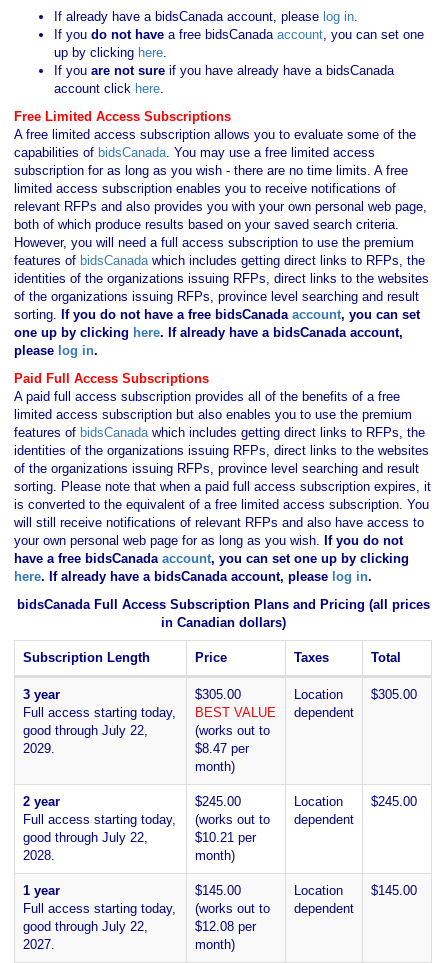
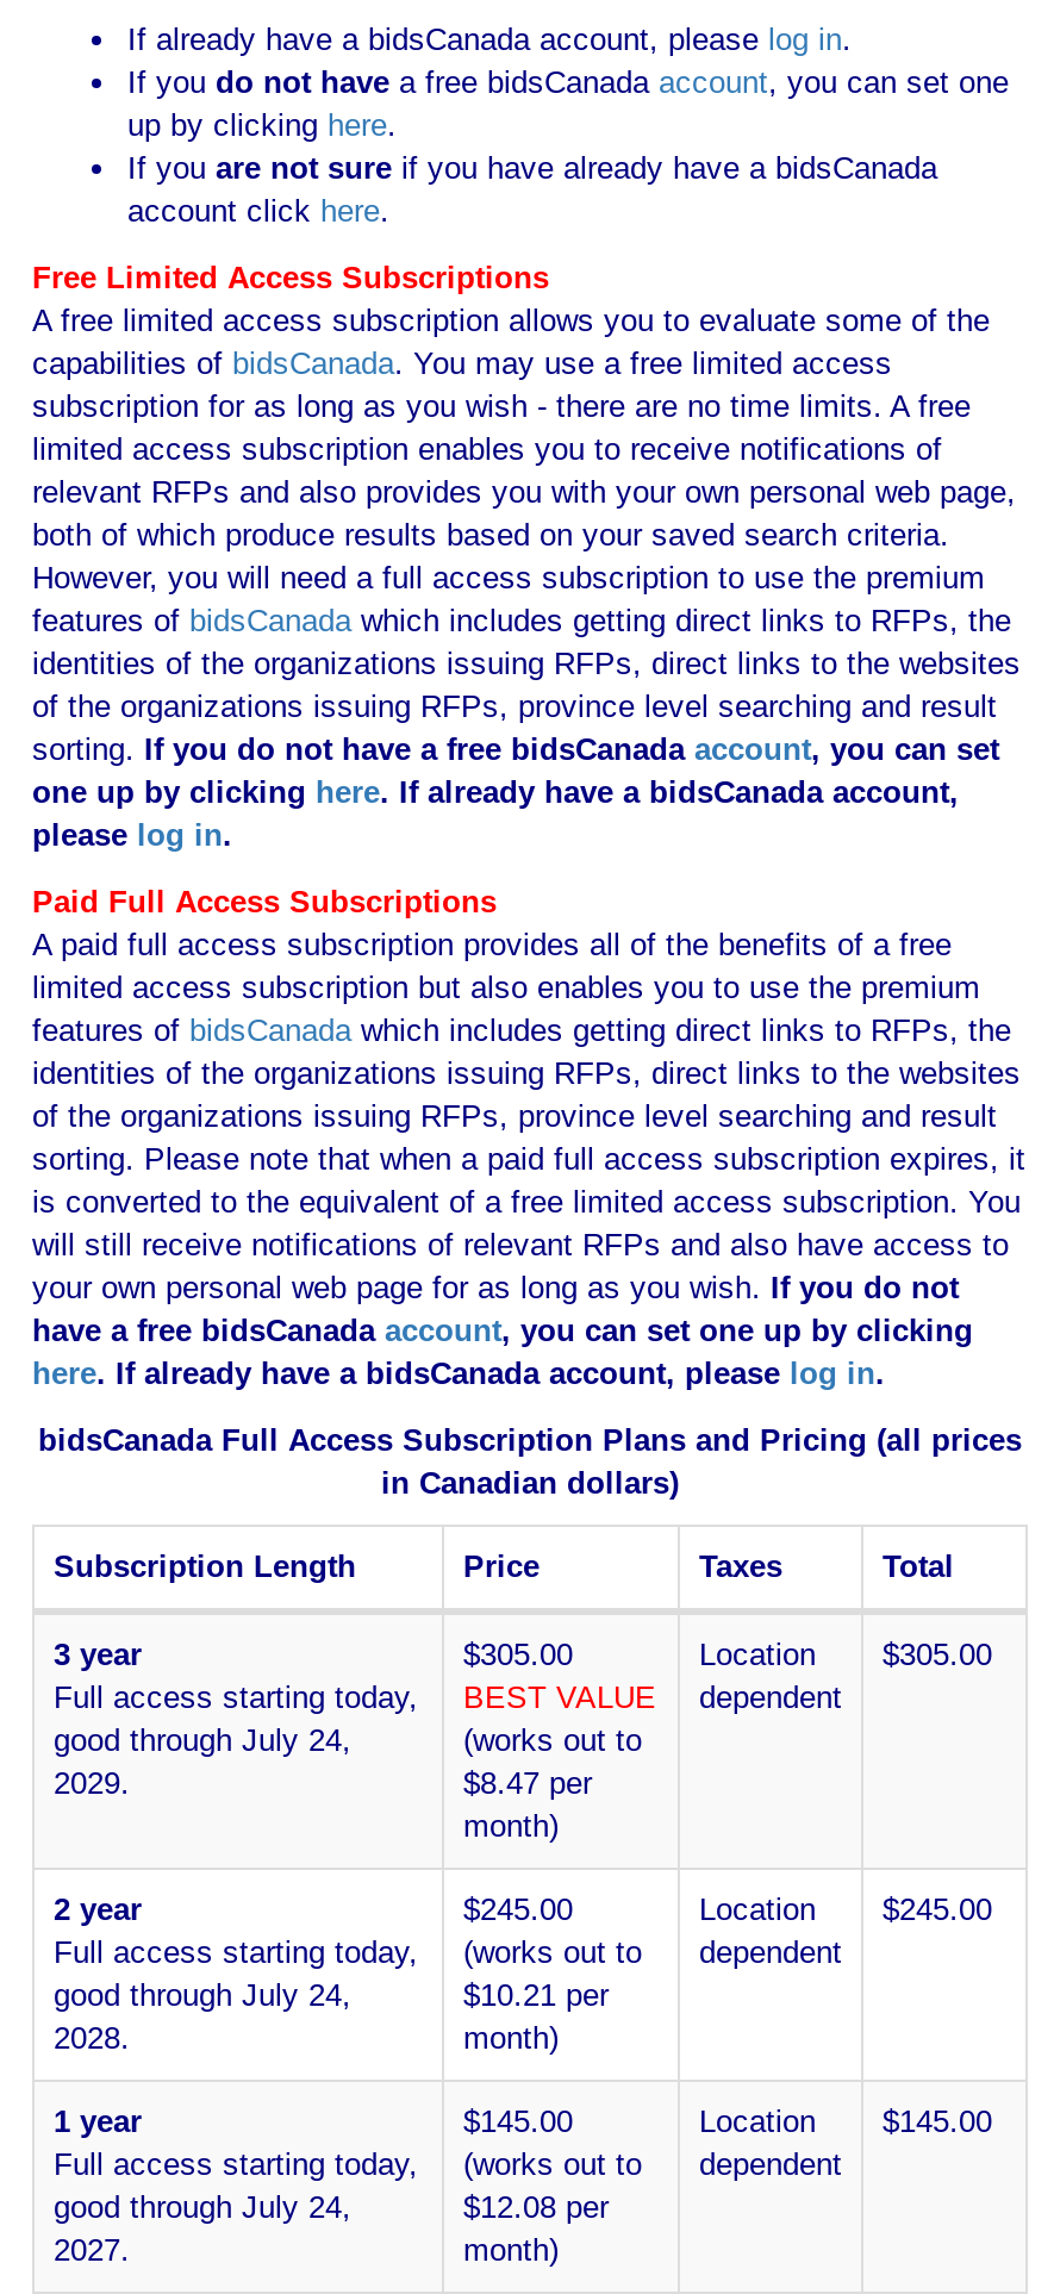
- good through July 22,
+ good through July 24,

- good through July 22,
+ good through July 24,

- good through July 22,
+ good through July 24,
